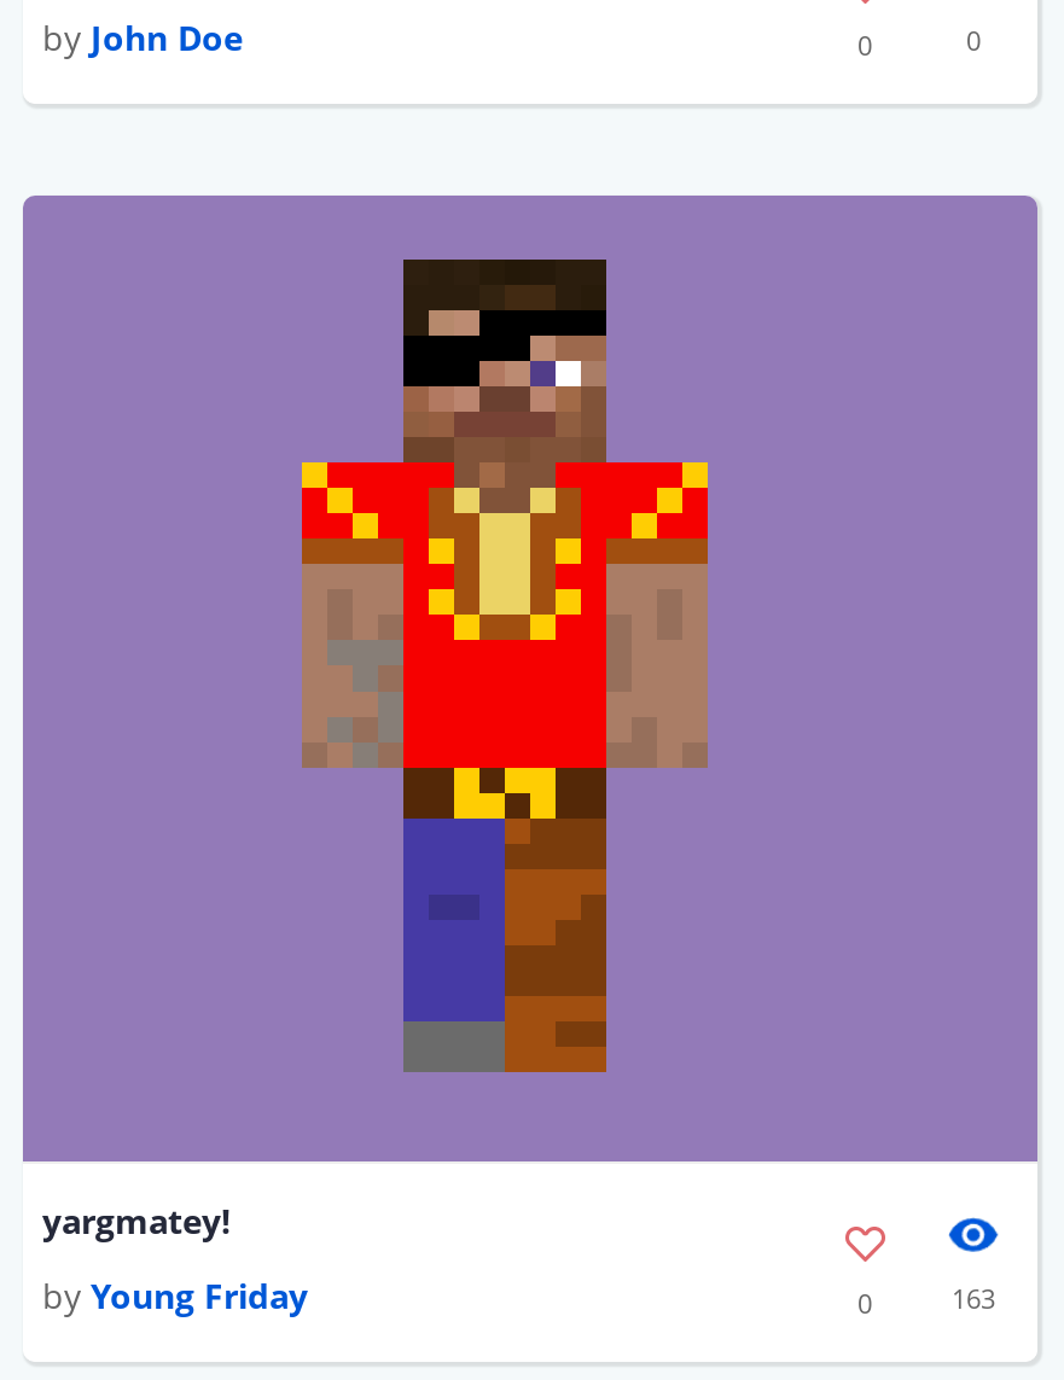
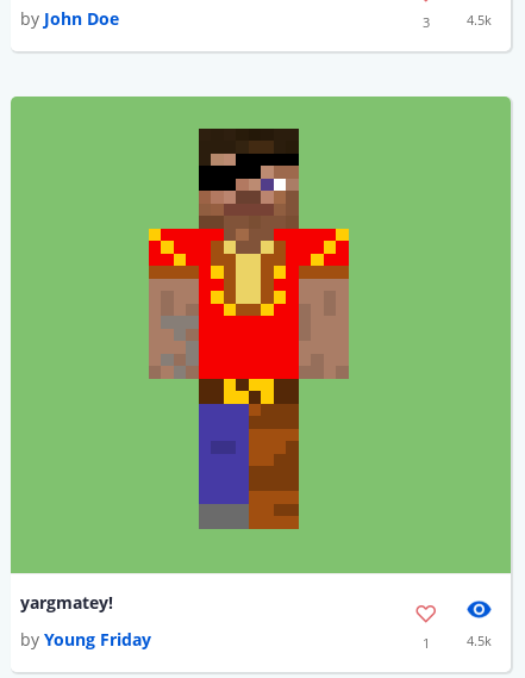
- 0
- 0
+ 3
+ 4.5k

- [image]
+ [image]

- 0
- 163
+ 1
+ 4.5k
